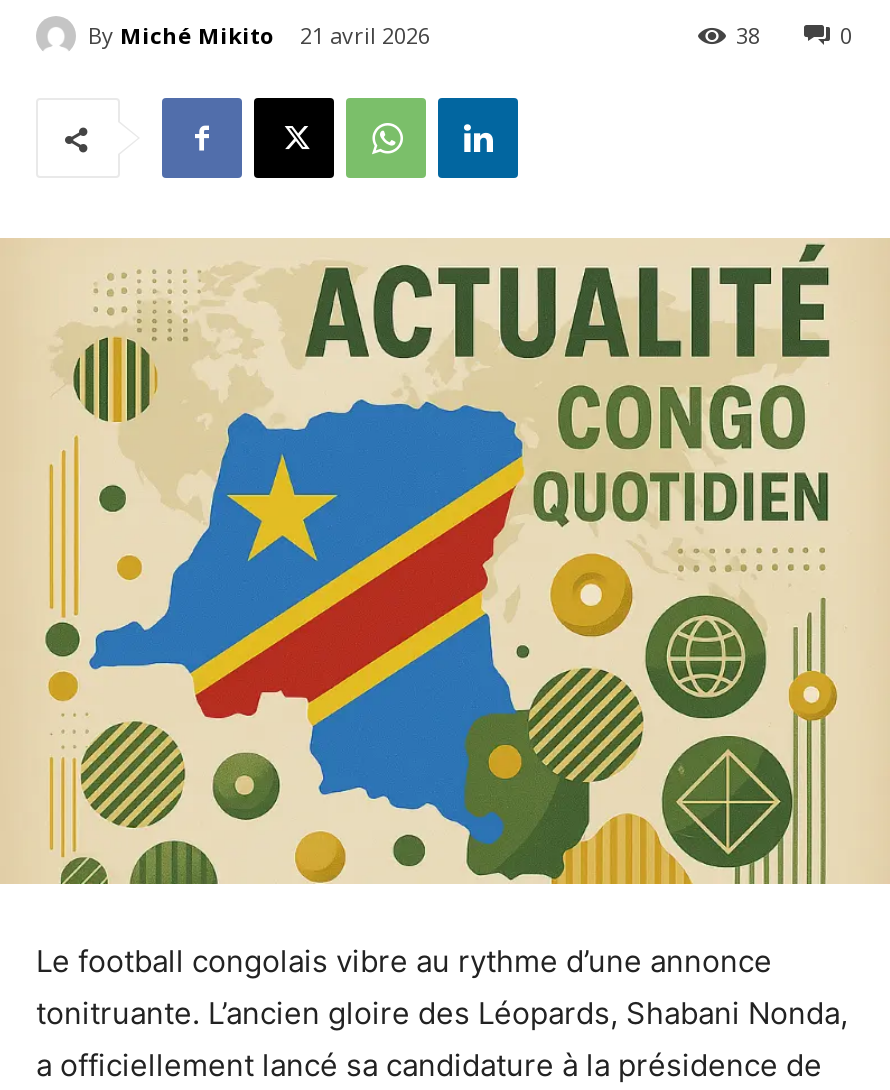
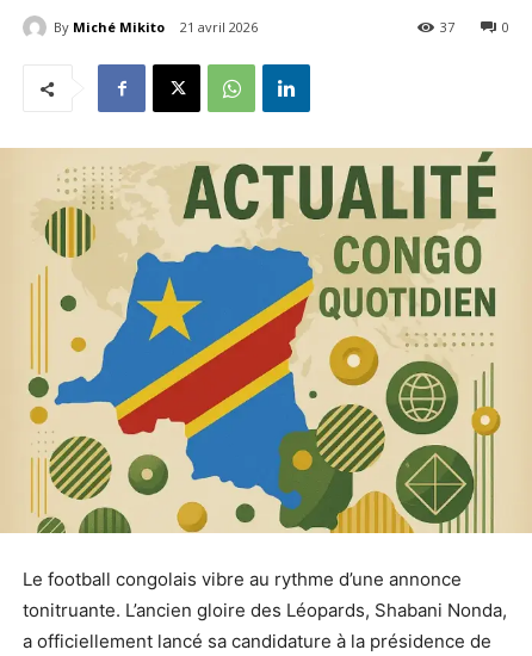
- 38
+ 37
